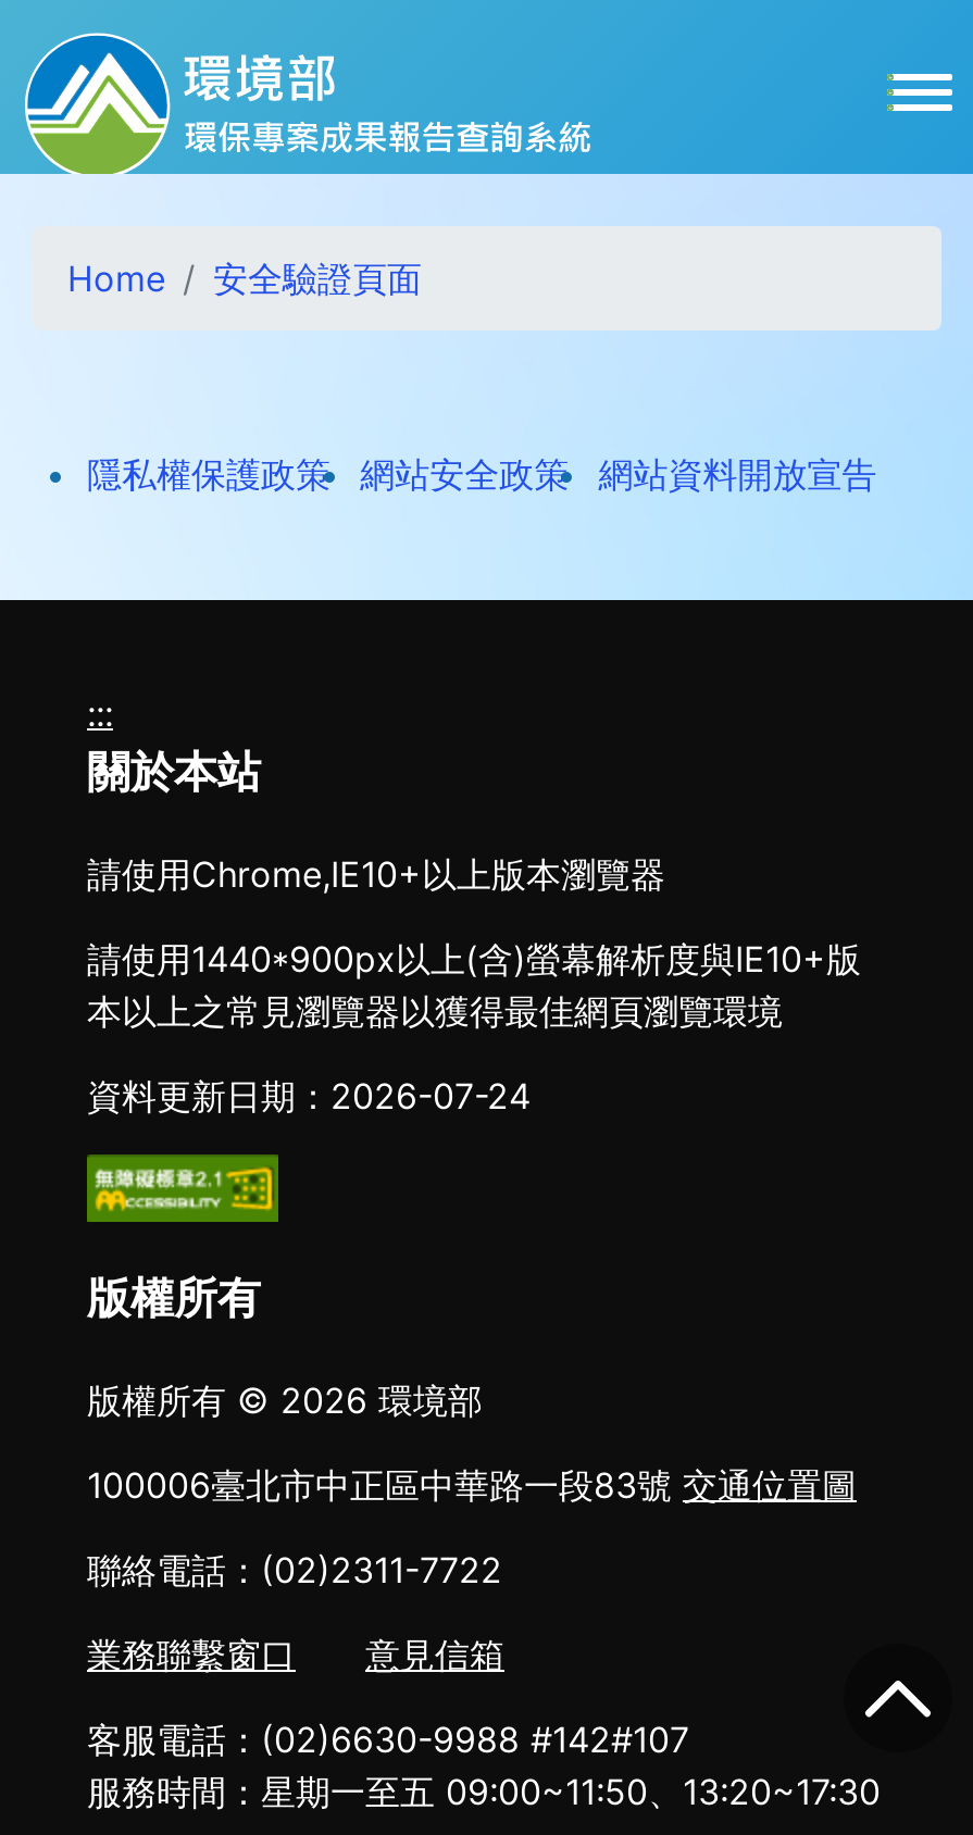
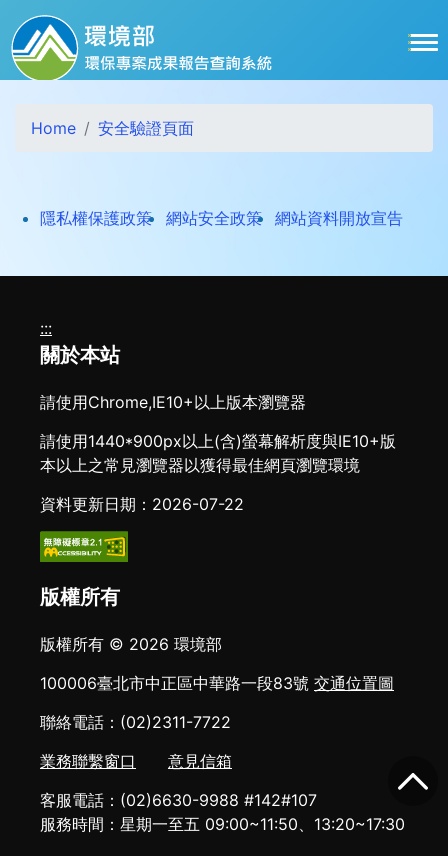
- 資料更新日期：2026-07-24
+ 資料更新日期：2026-07-22
